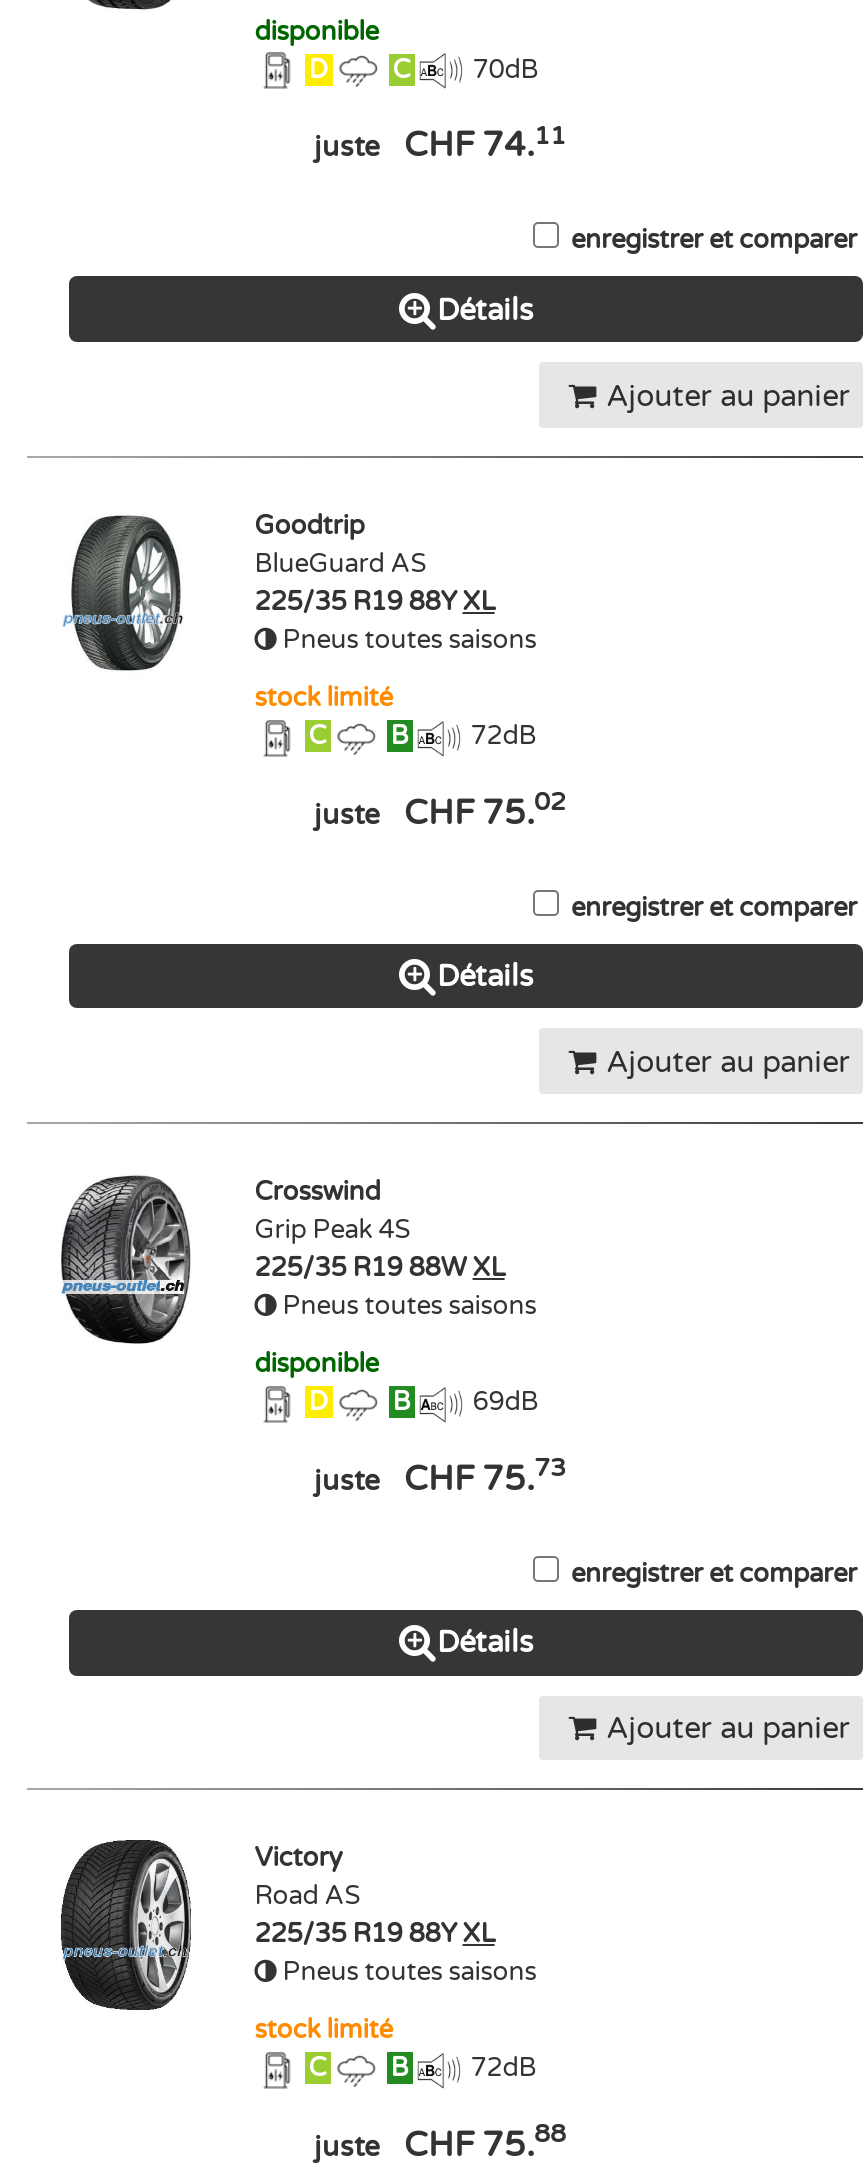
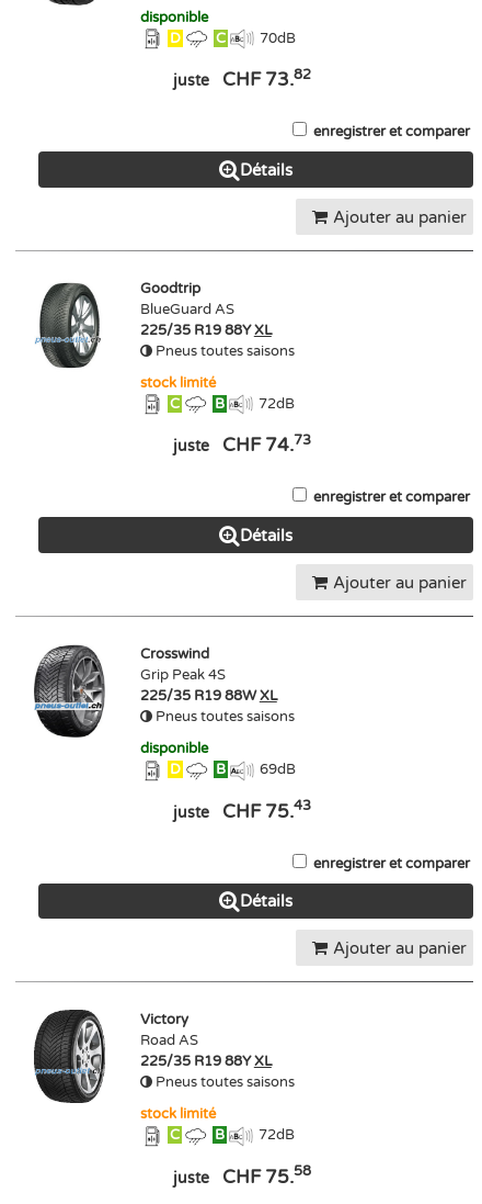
- juste CHF 74.11
+ juste CHF 73.82

- juste CHF 75.02
+ juste CHF 74.73

- juste CHF 75.73
+ juste CHF 75.43

- juste CHF 75.88
+ juste CHF 75.58
